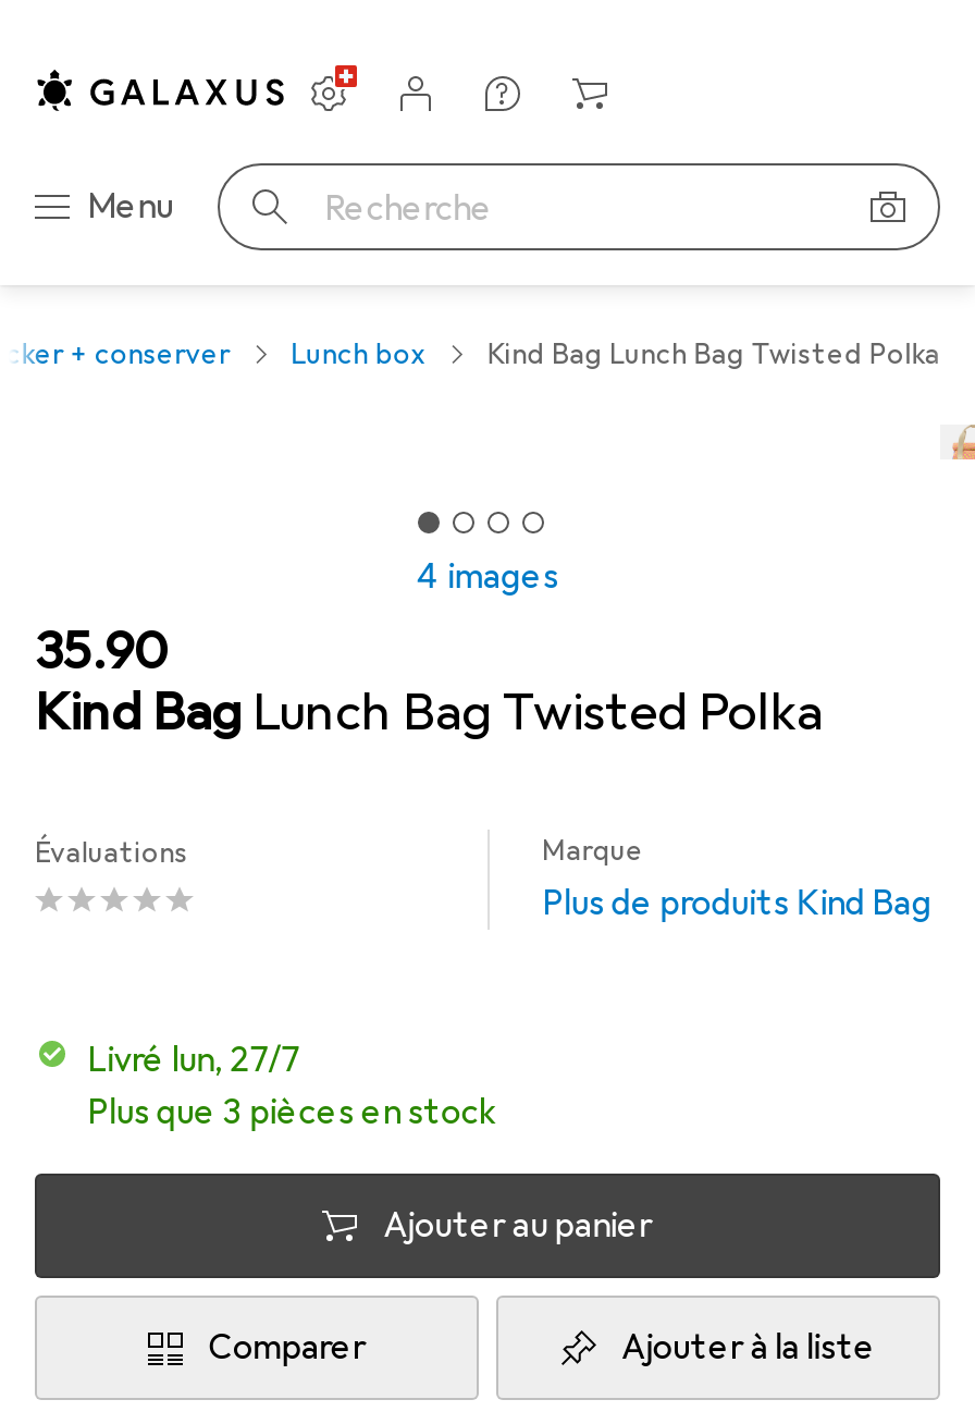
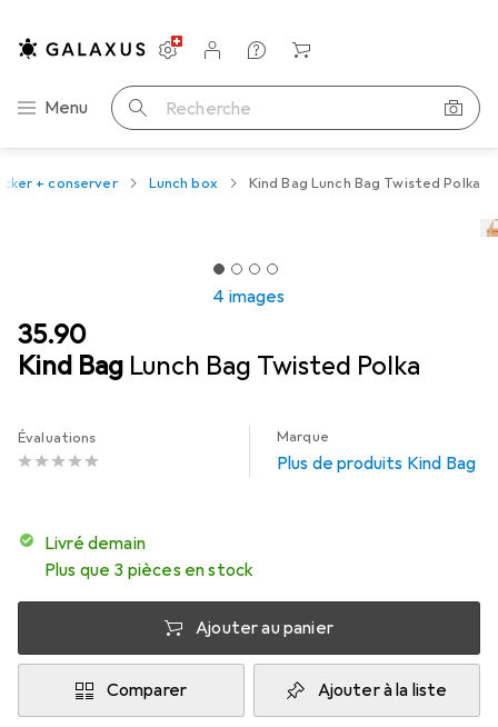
- Livré lun, 27/7
+ Livré demain
